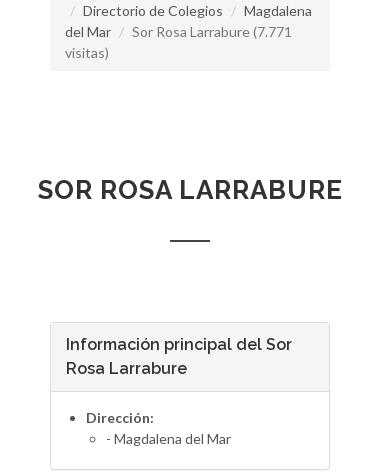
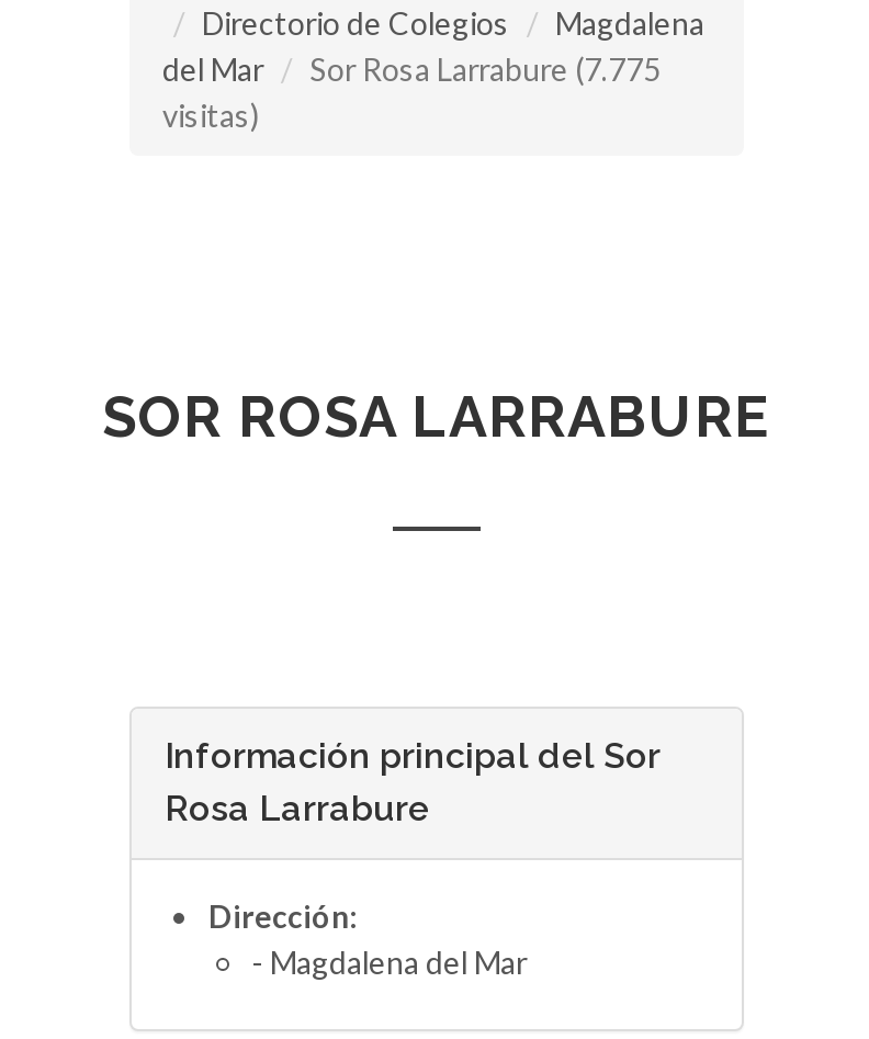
- Sor Rosa Larrabure (7.771
+ Sor Rosa Larrabure (7.775
